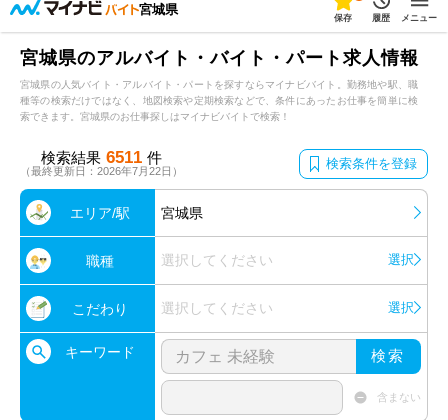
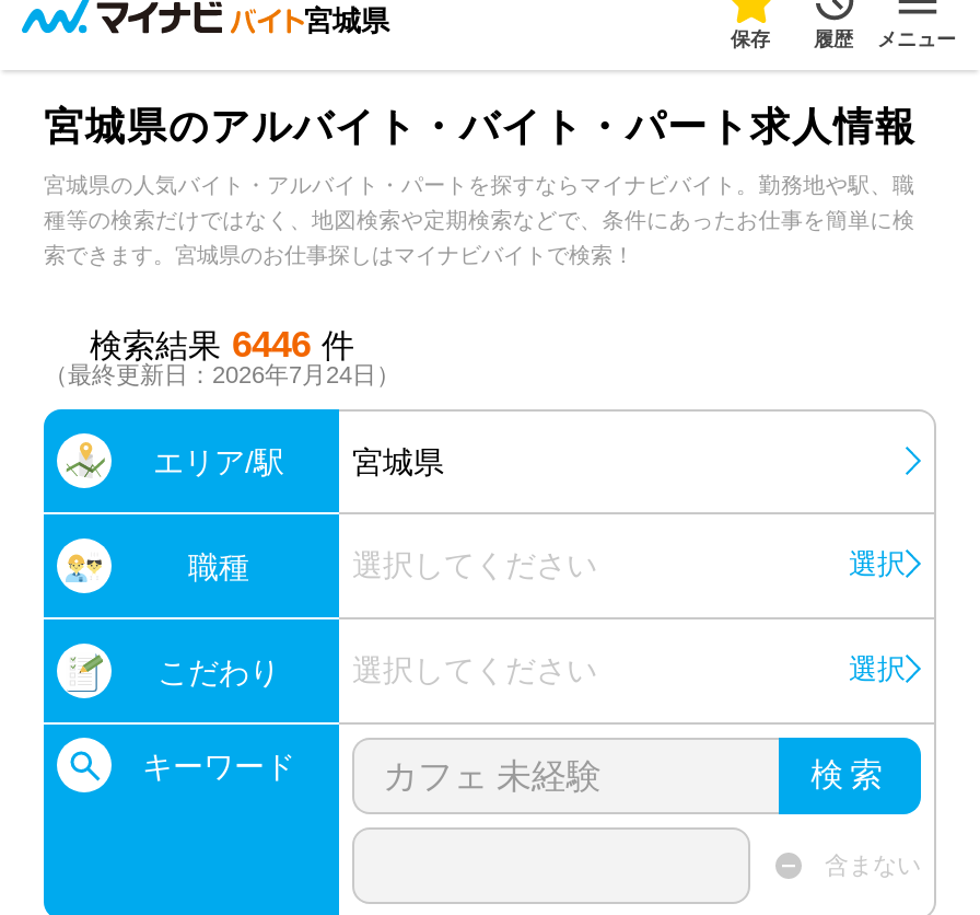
- 検索結果 6511 件
- （最終更新日：2026年7月22日）
- 検索条件を登録
+ 検索結果 6446 件
+ （最終更新日：2026年7月24日）
